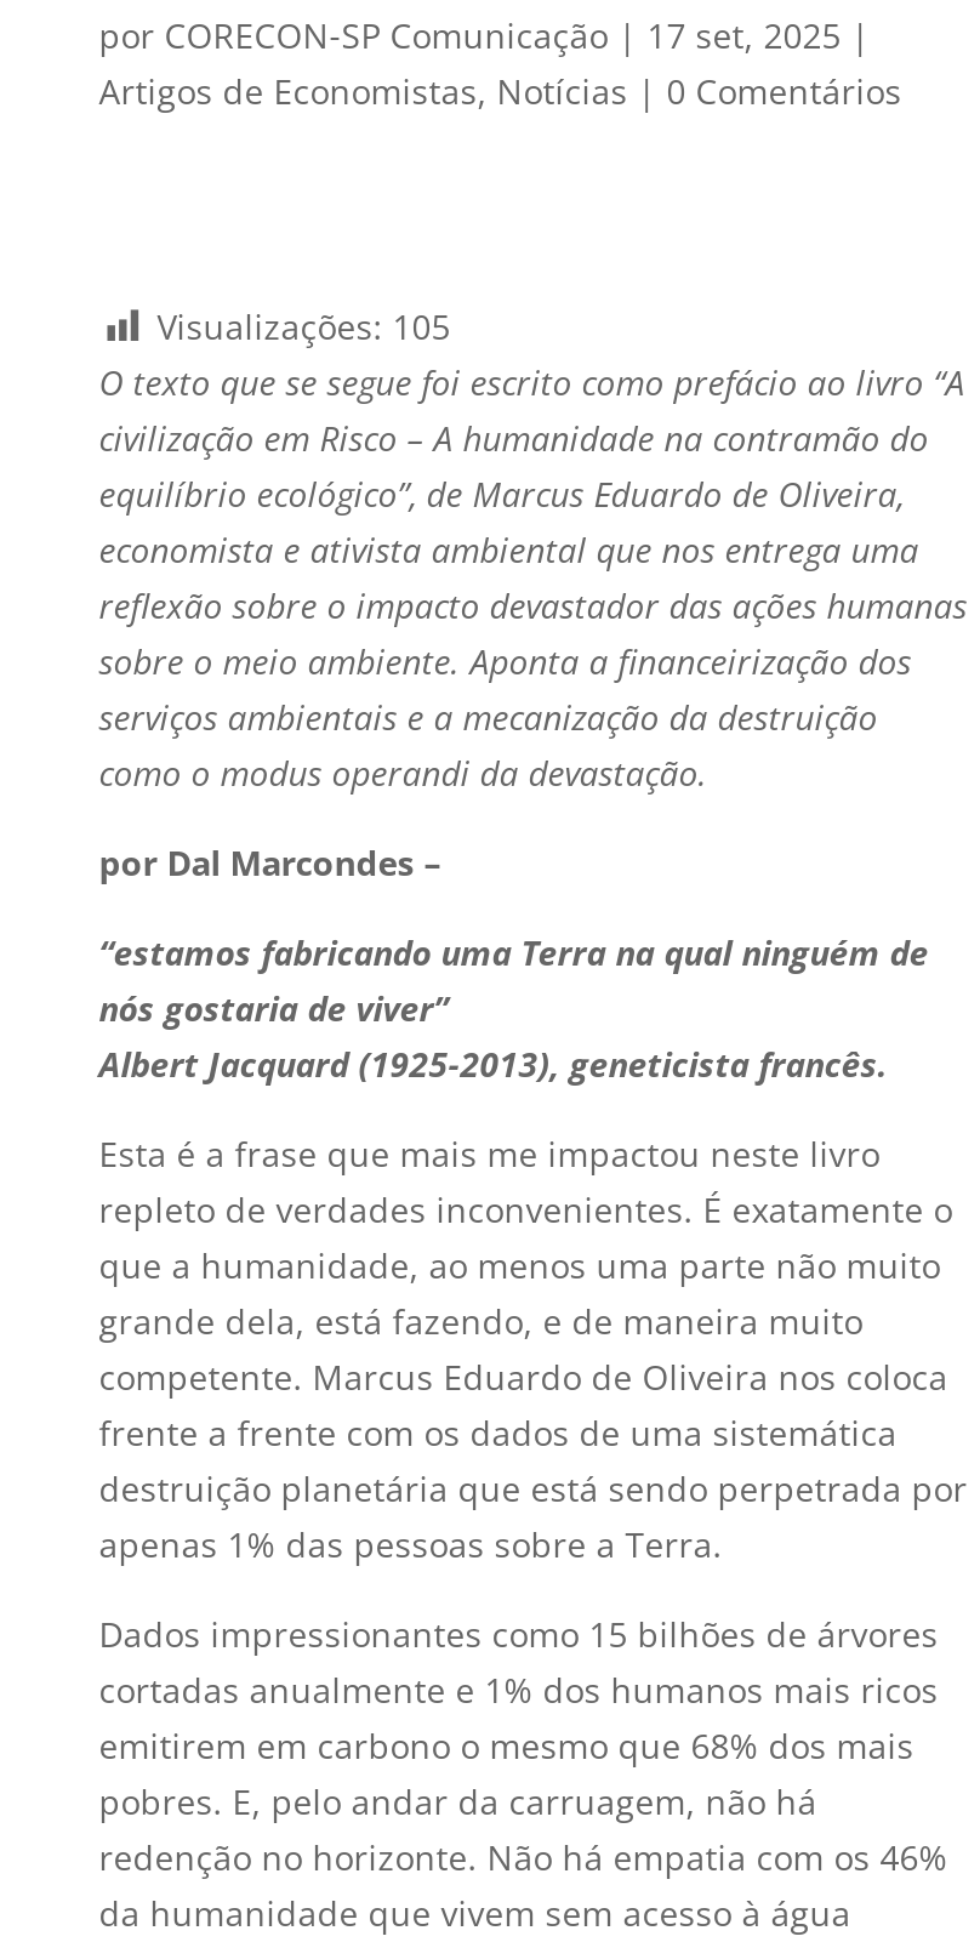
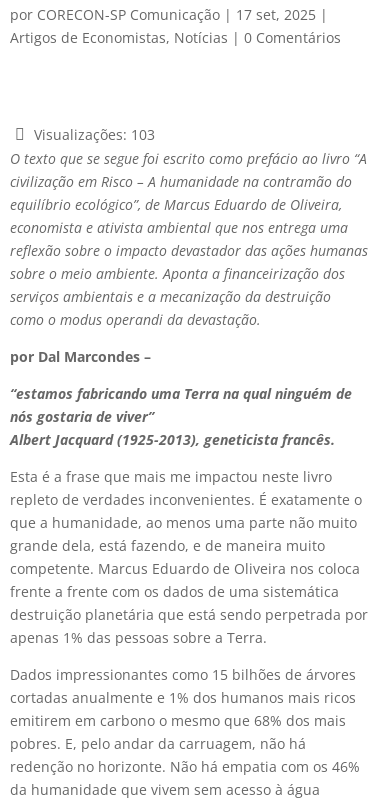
- Visualizações: 105
+ Visualizações: 103
